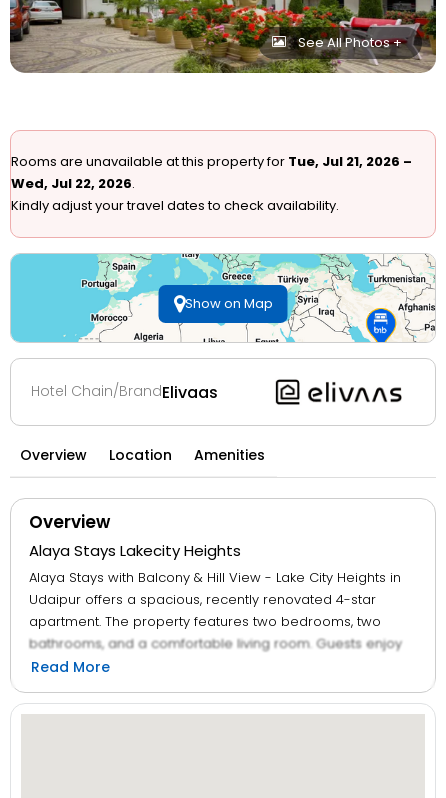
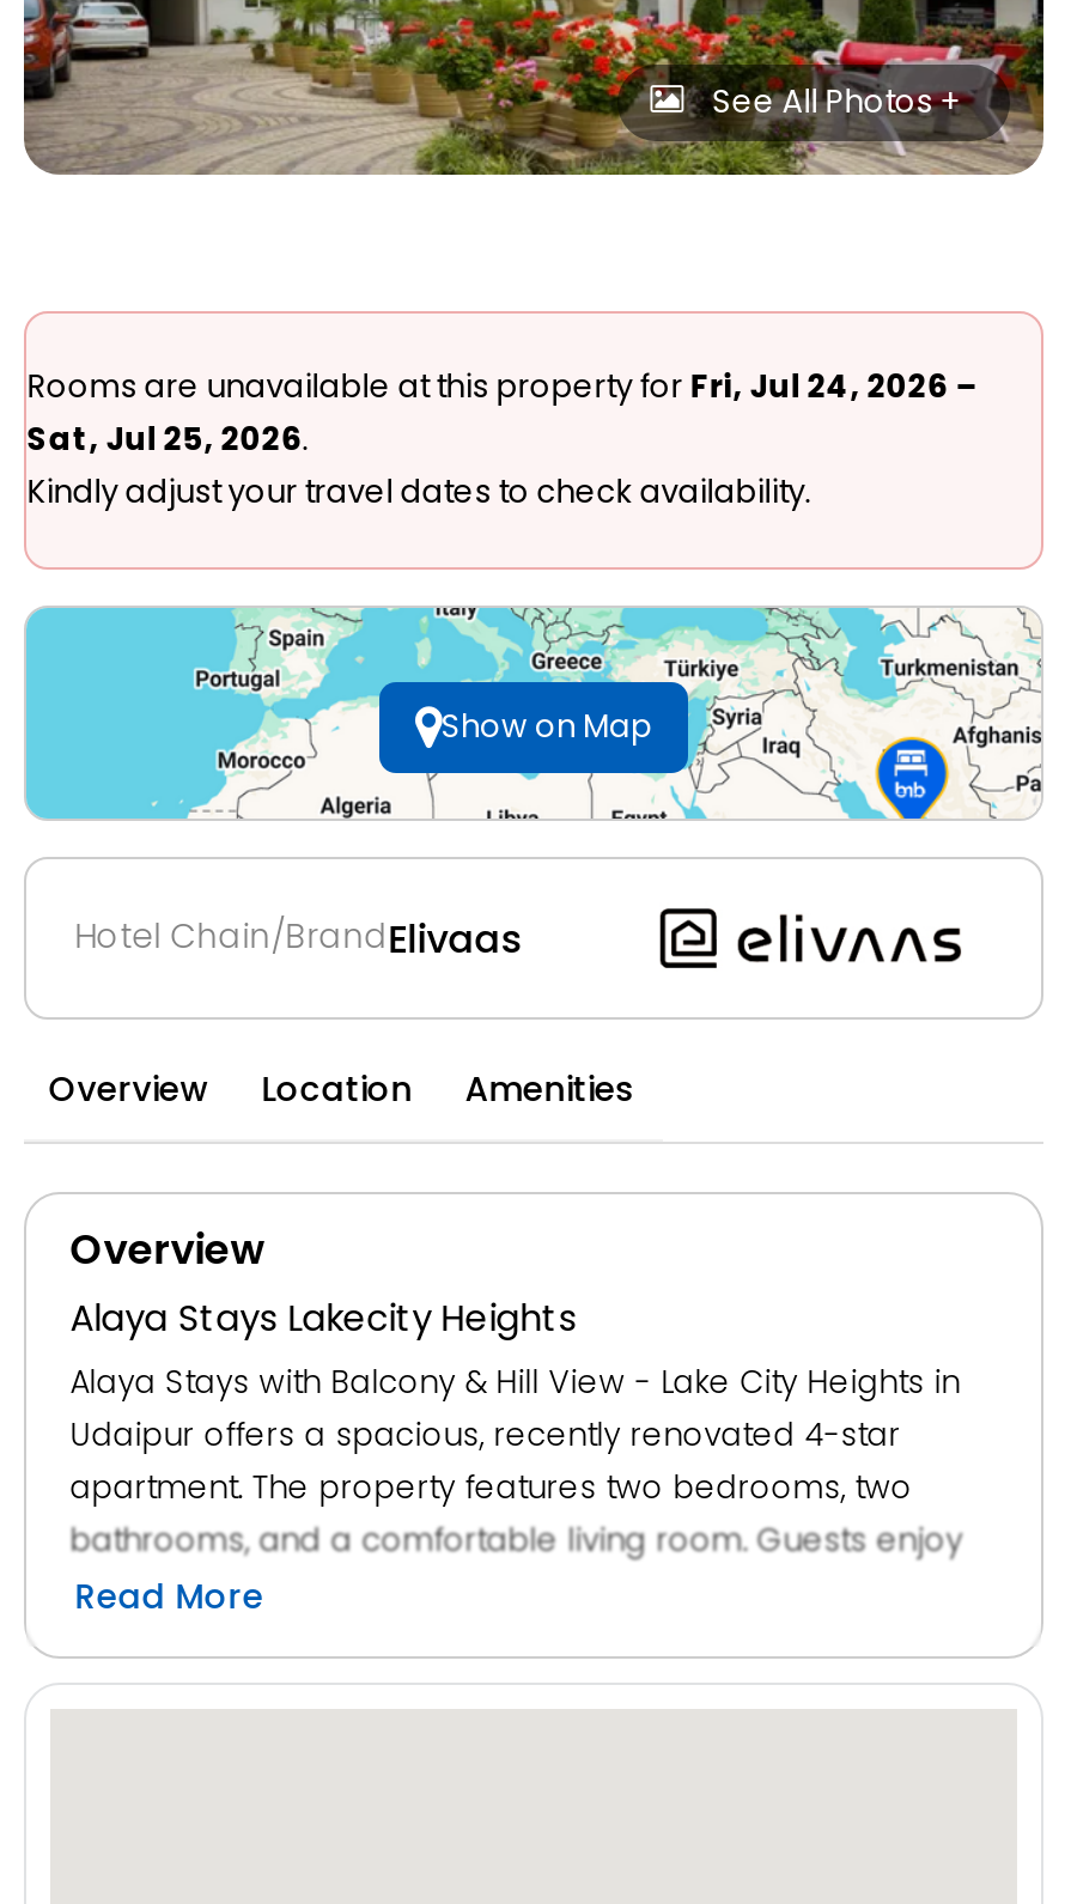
- Rooms are unavailable at this property for Tue, Jul 21, 2026 –
+ Rooms are unavailable at this property for Fri, Jul 24, 2026 –

- Wed, Jul 22, 2026.
+ Sat, Jul 25, 2026.
